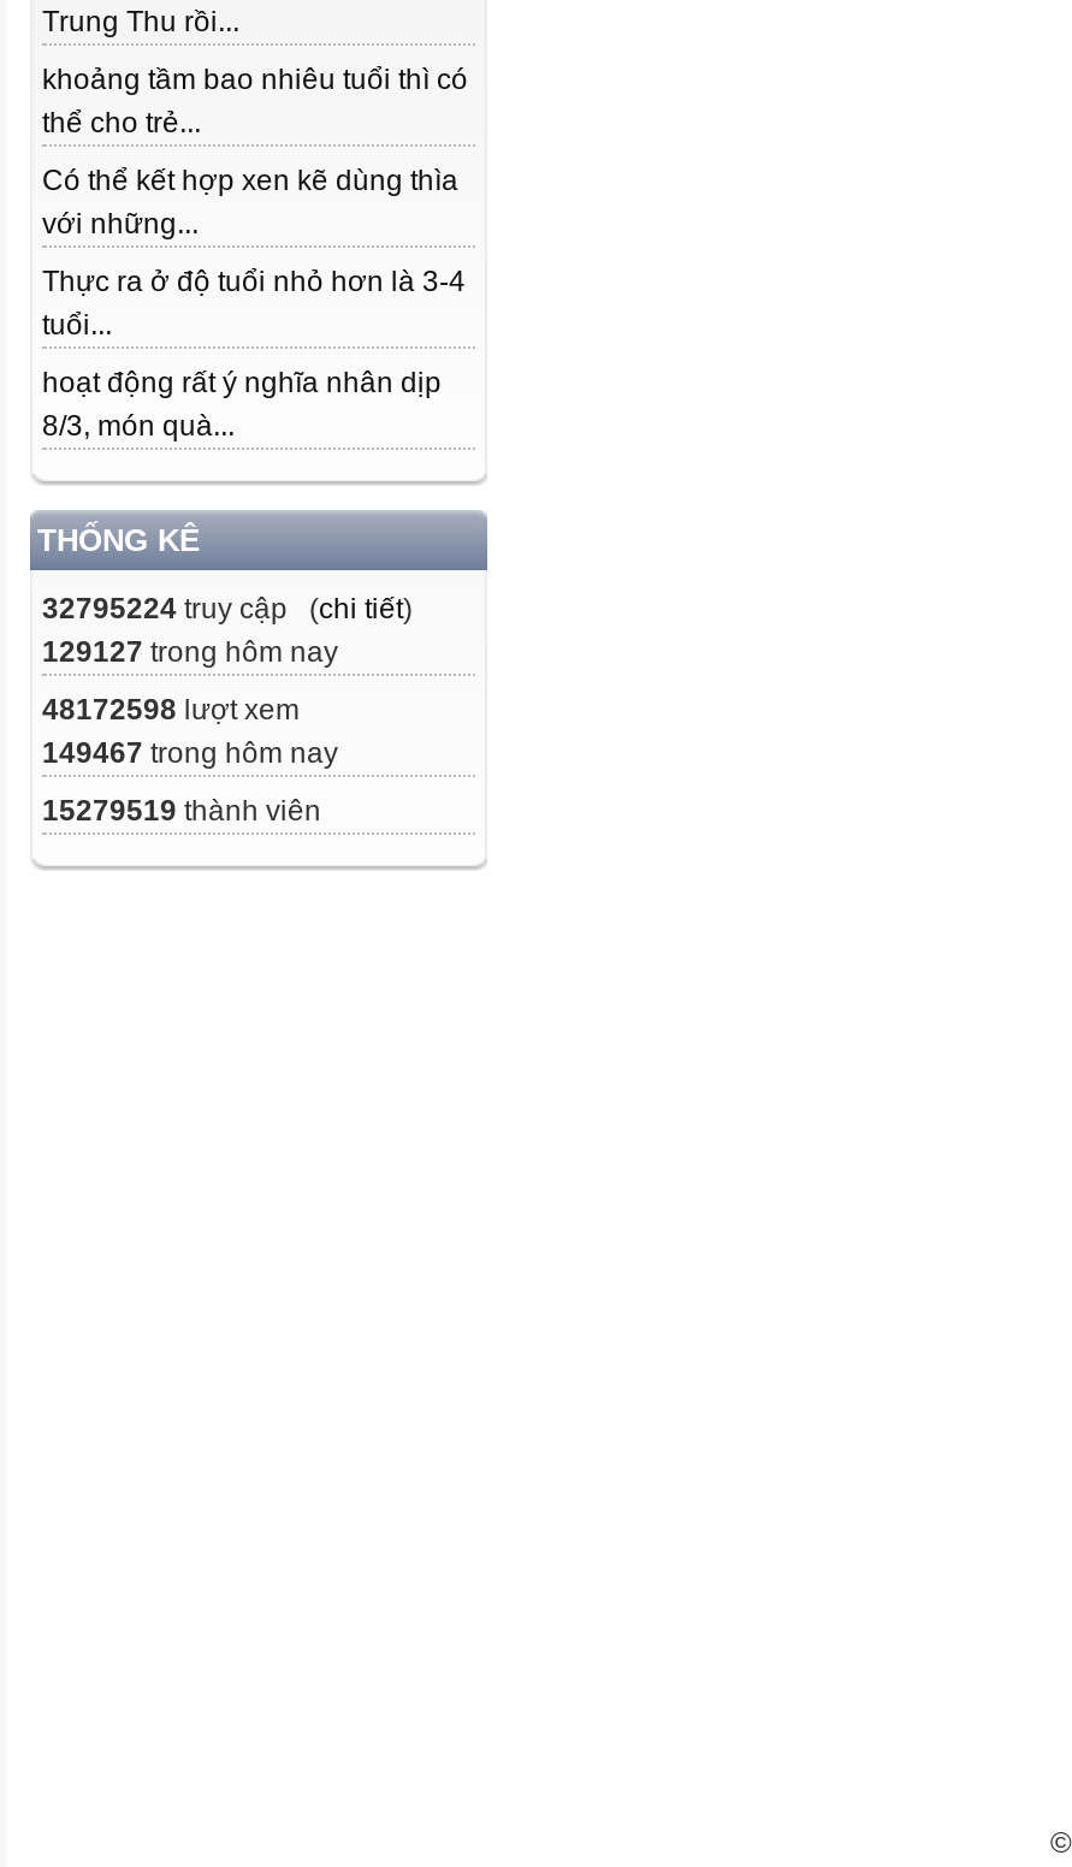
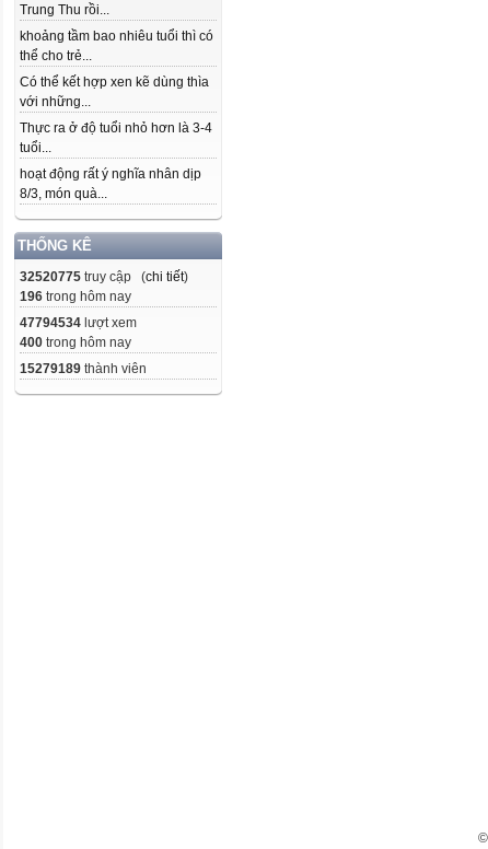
- 32795224 truy cập (chi tiết)
+ 32520775 truy cập (chi tiết)

- 129127 trong hôm nay
+ 196 trong hôm nay

- 48172598 lượt xem
+ 47794534 lượt xem

- 149467 trong hôm nay
+ 400 trong hôm nay

- 15279519 thành viên
+ 15279189 thành viên
